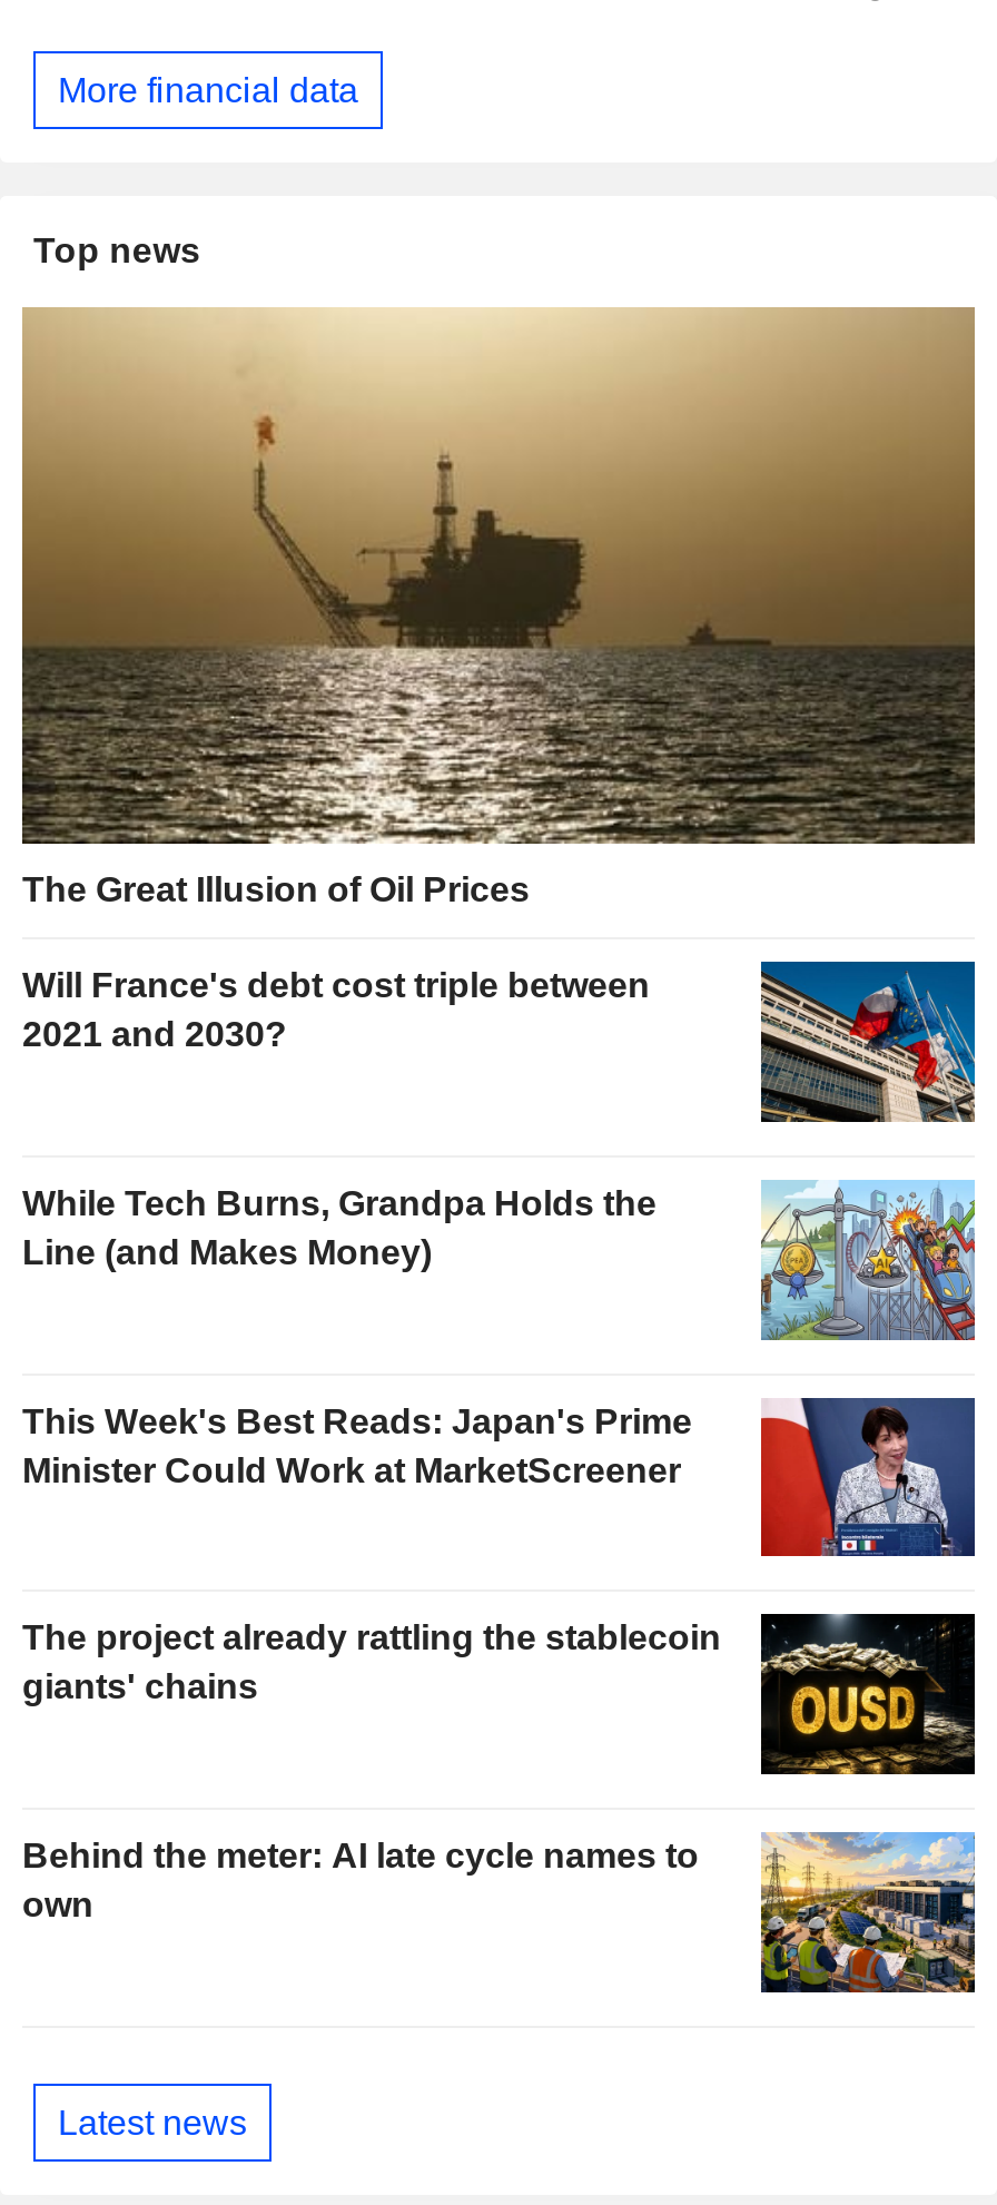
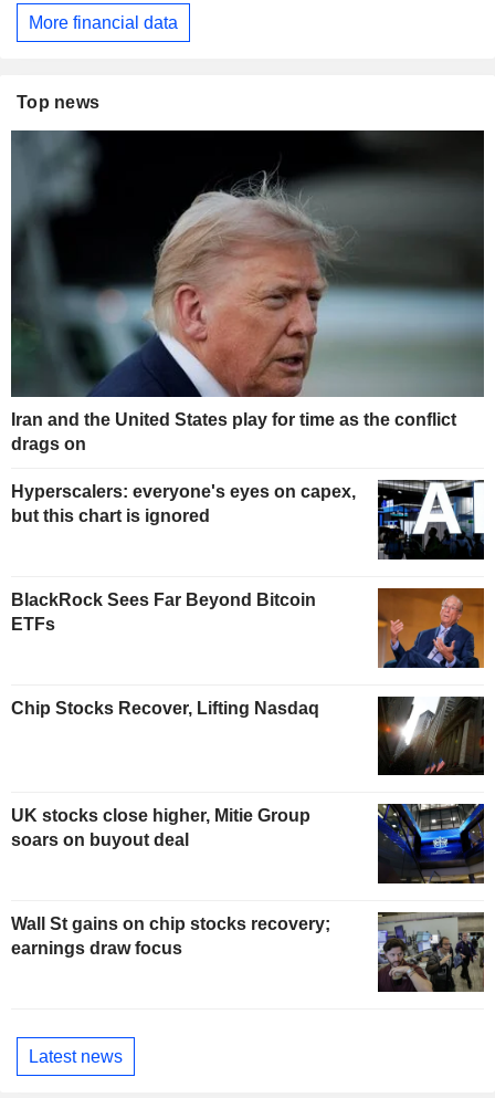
- [image]
- The Great Illusion of Oil Prices
+ [image]
+ Iran and the United States play for time as the conflict
+ drags on

- Will France's debt cost triple between
- 2021 and 2030?
+ Hyperscalers: everyone's eyes on capex,
+ but this chart is ignored

- [image]
+ [image]

- While Tech Burns, Grandpa Holds the
- Line (and Makes Money)
+ BlackRock Sees Far Beyond Bitcoin
+ ETFs

- [image]
+ [image]

- This Week's Best Reads: Japan's Prime
- Minister Could Work at MarketScreener
+ Chip Stocks Recover, Lifting Nasdaq

- [image]
+ [image]

- The project already rattling the stablecoin
- giants' chains
+ UK stocks close higher, Mitie Group
+ soars on buyout deal

- [image]
+ [image]

- Behind the meter: AI late cycle names to
- own
+ Wall St gains on chip stocks recovery;
+ earnings draw focus

- [image]
+ [image]
